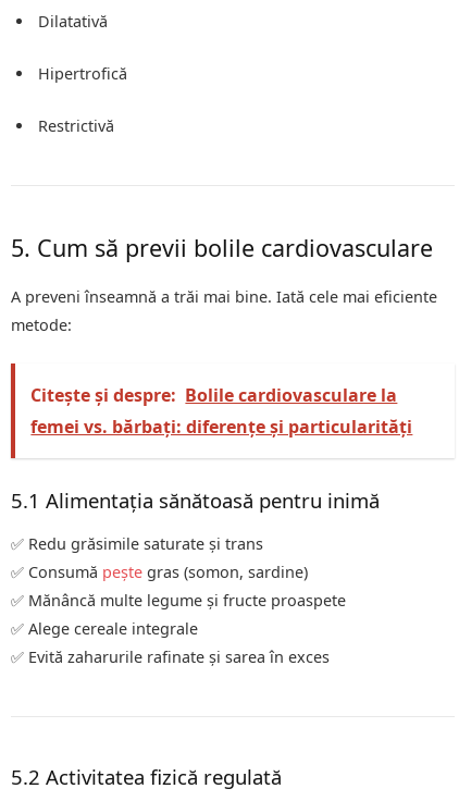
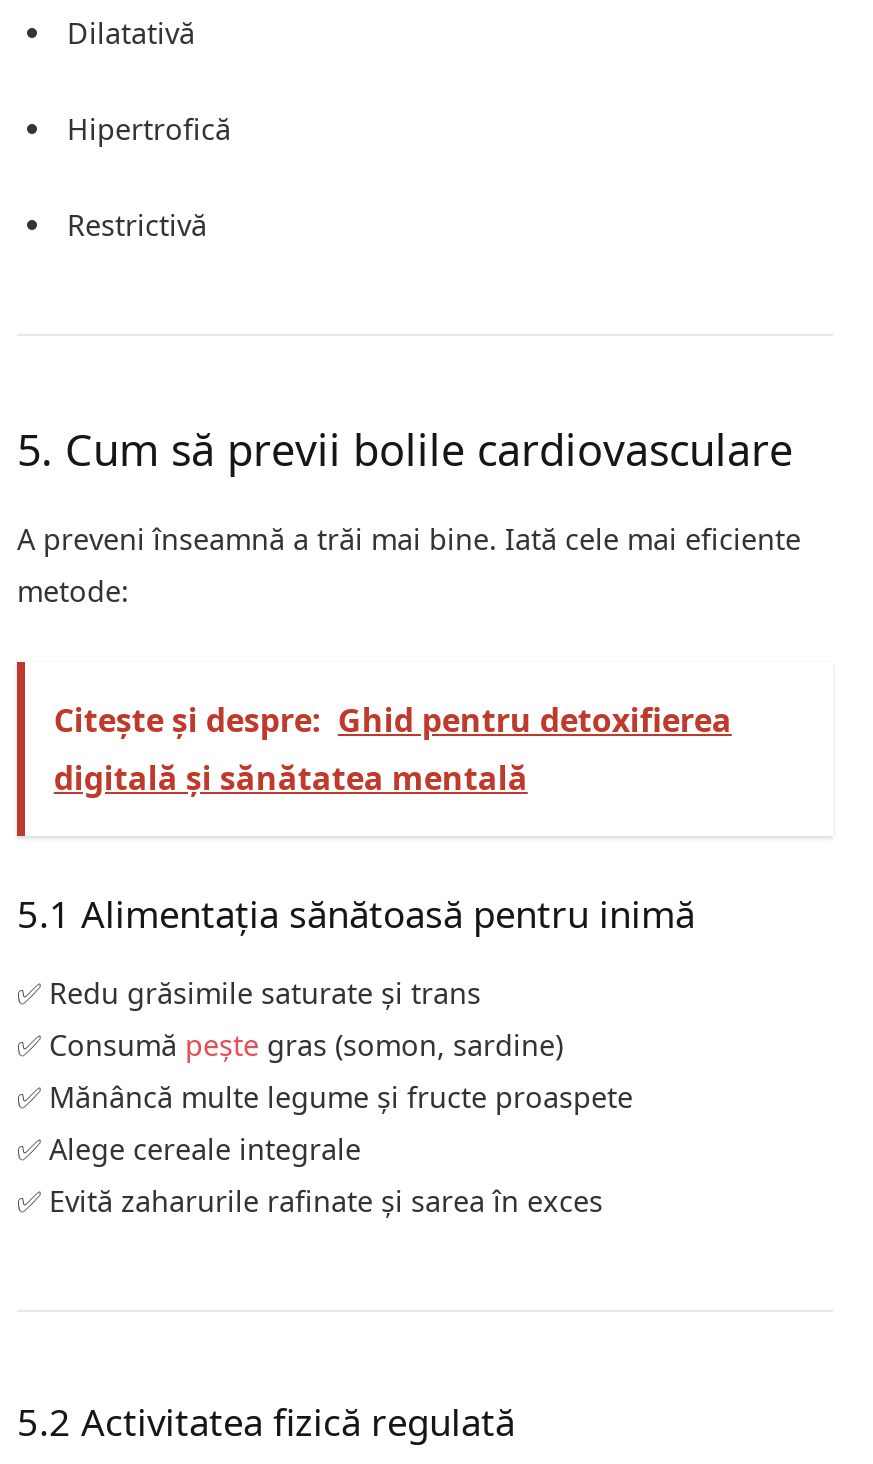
- Citește și despre: Bolile cardiovasculare la
- femei vs. bărbați: diferențe și particularități
+ Citește și despre: Ghid pentru detoxifierea
+ digitală și sănătatea mentală
